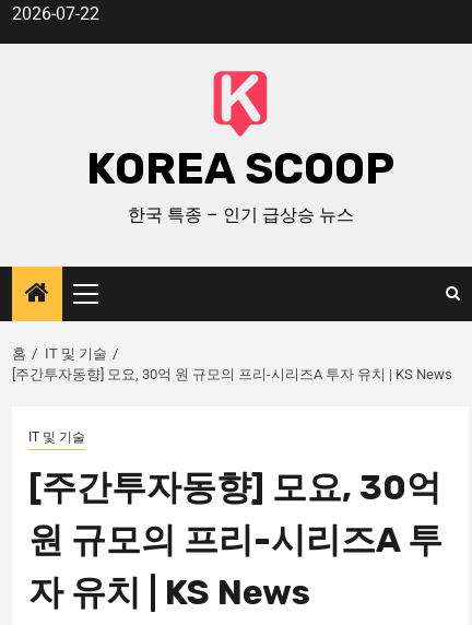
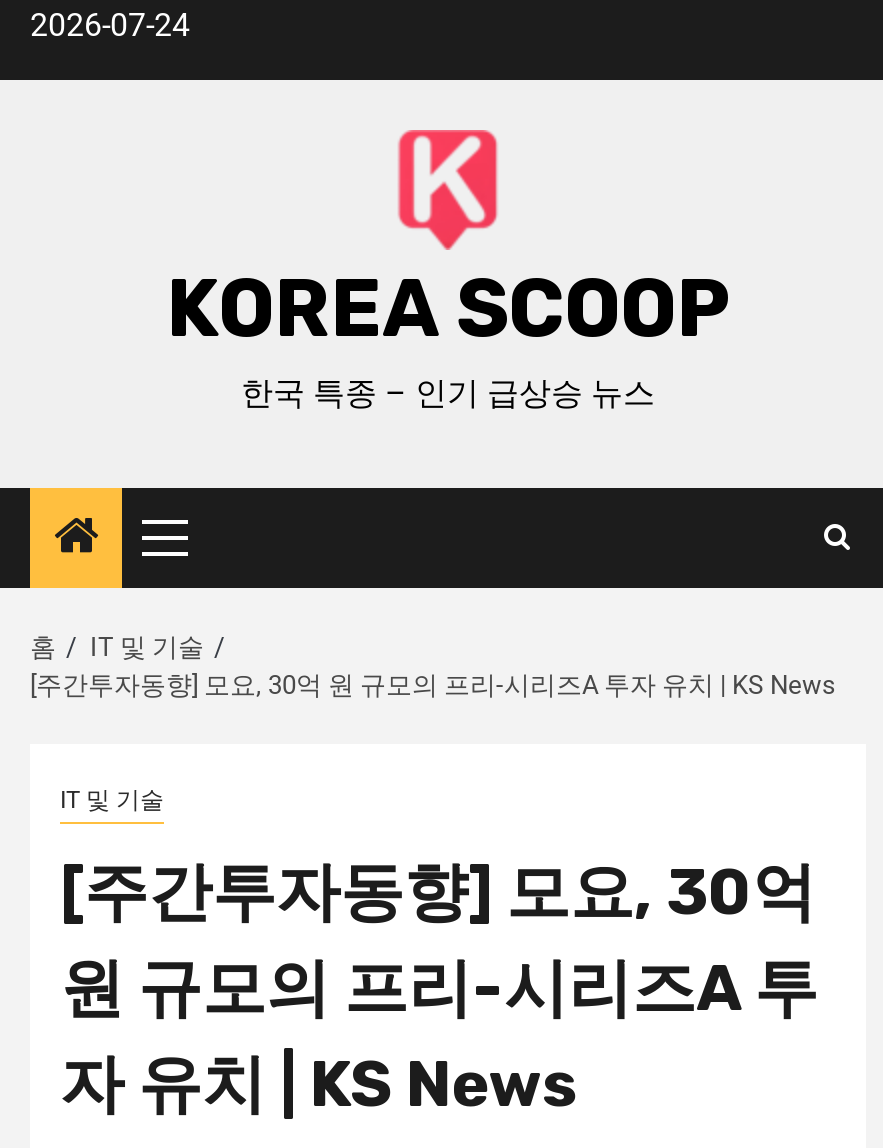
- 2026-07-22
+ 2026-07-24
